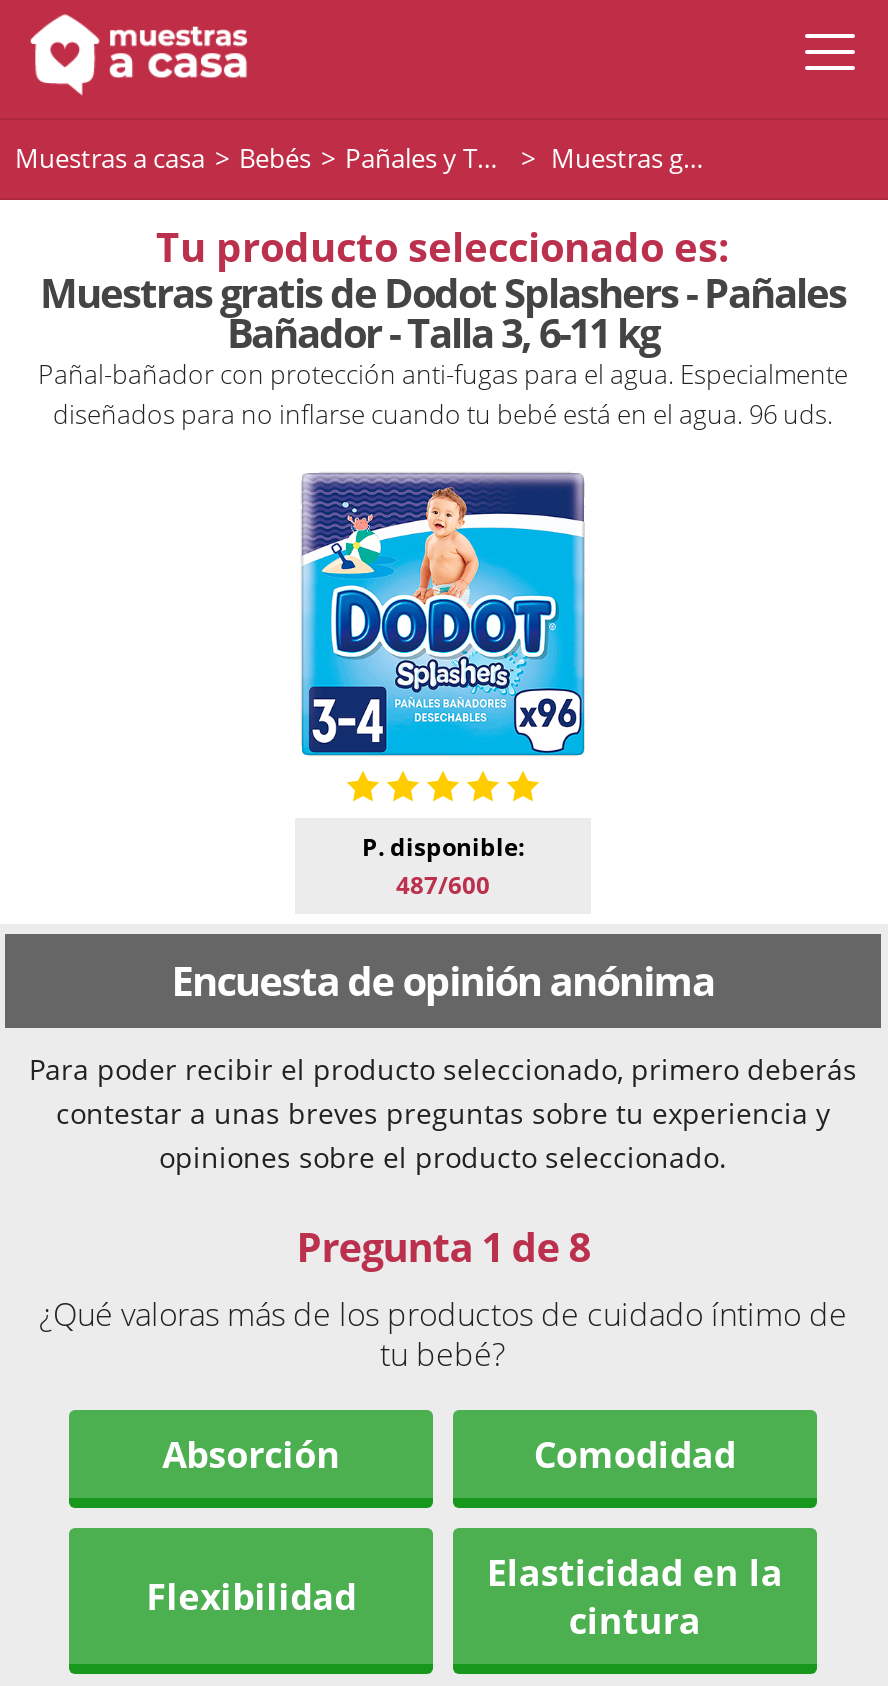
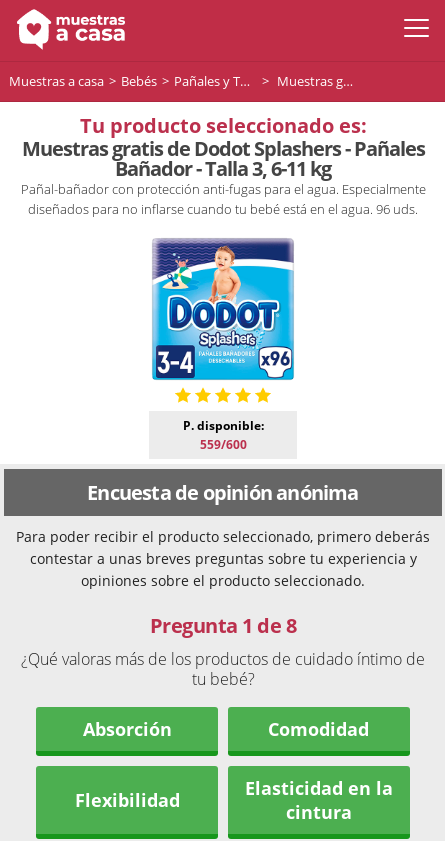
- 487/600
+ 559/600
